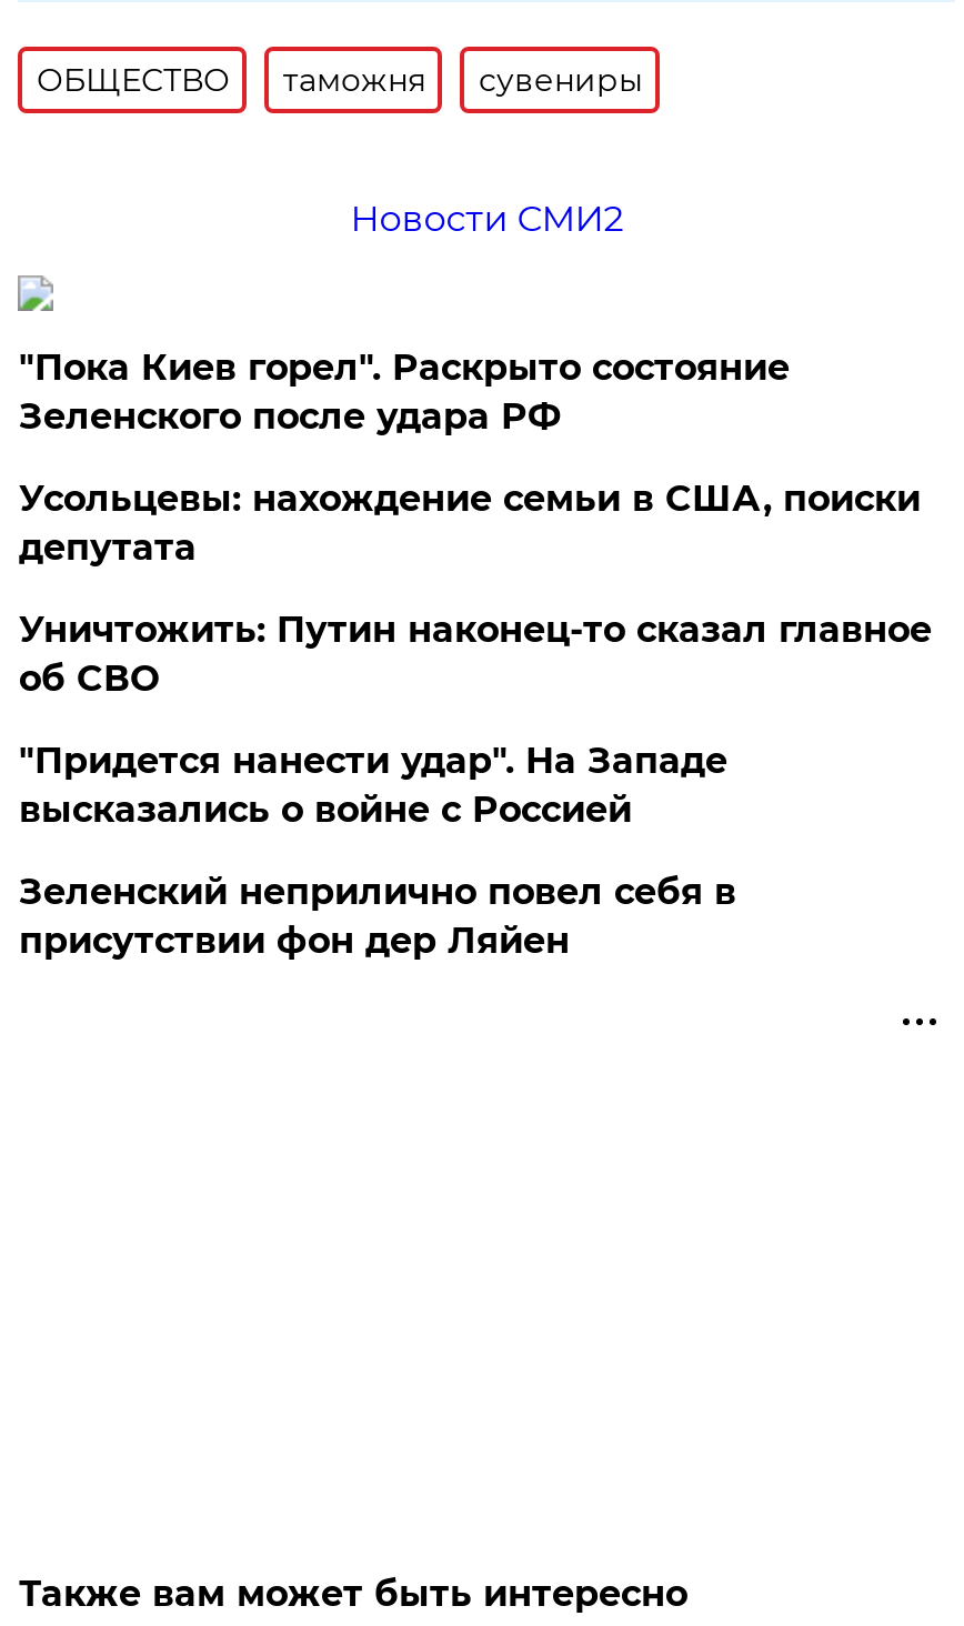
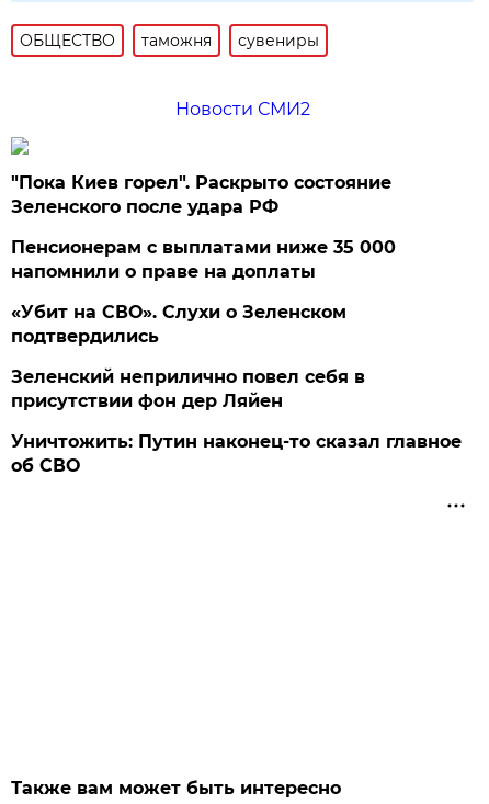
- Усольцевы: нахождение семьи в США, поиски
- депутата
- "Придется нанести удар". На Западе
- высказались о войне с Россией
+ Пенсионерам с выплатами ниже 35 000
+ напомнили о праве на доплаты
+ «Убит на СВО». Слухи о Зеленском
+ подтвердились

moved down: Уничтожить: Путин наконец-то сказал главное | об СВО

moved up: Зеленский неприлично повел cебя в | присутствии фон дер Ляйен
